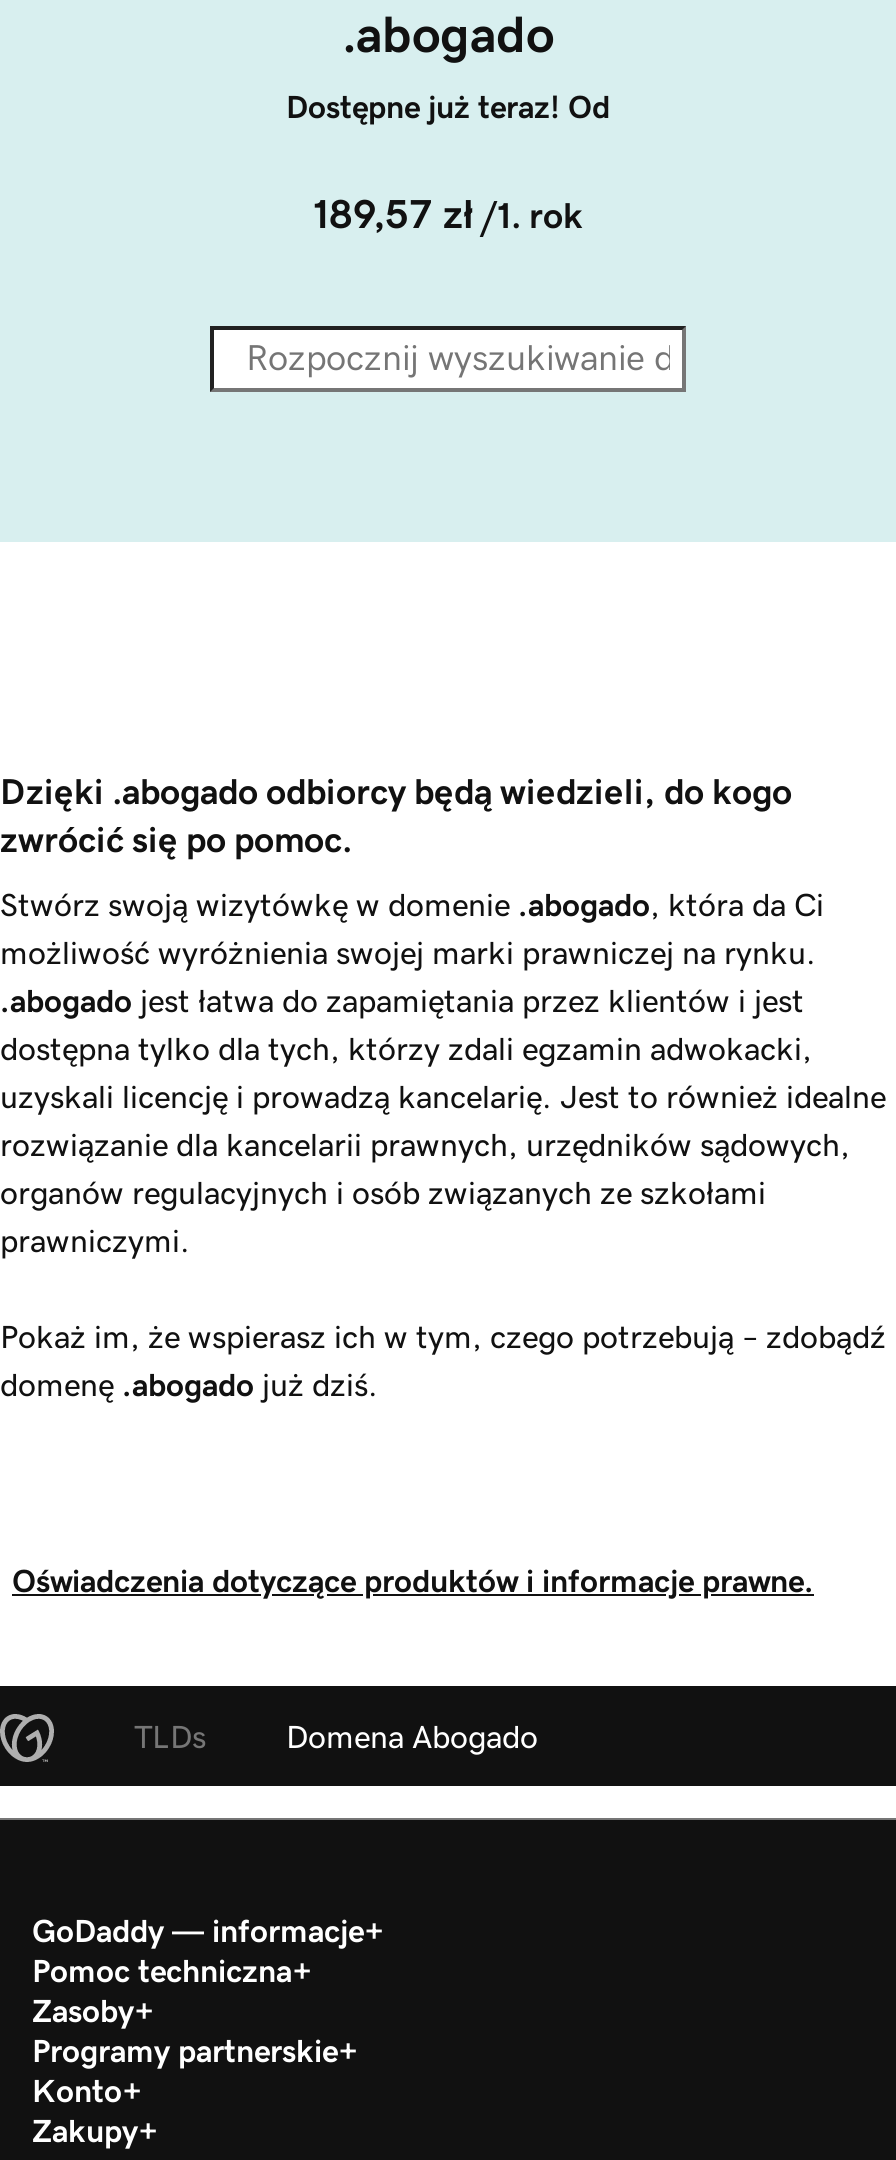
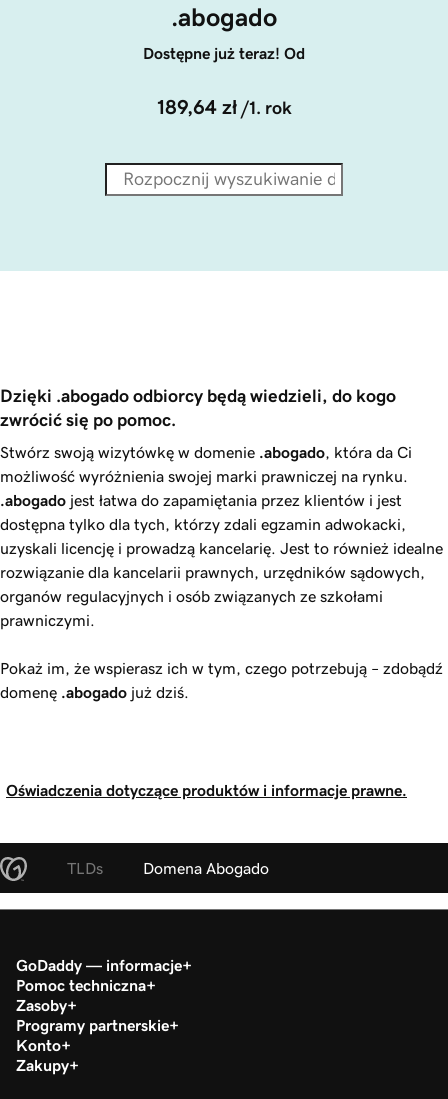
- 189,57 zł /1. rok
+ 189,64 zł /1. rok
